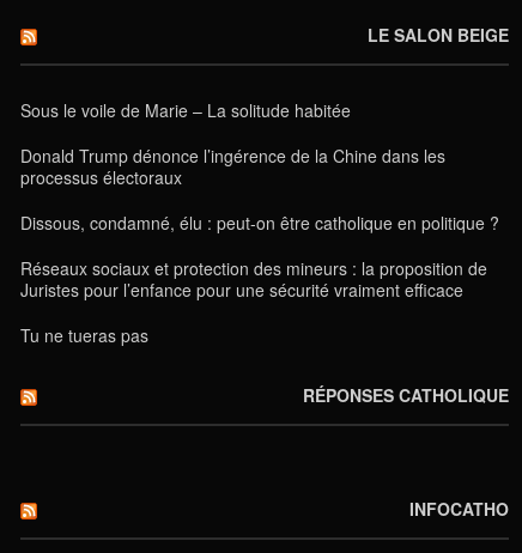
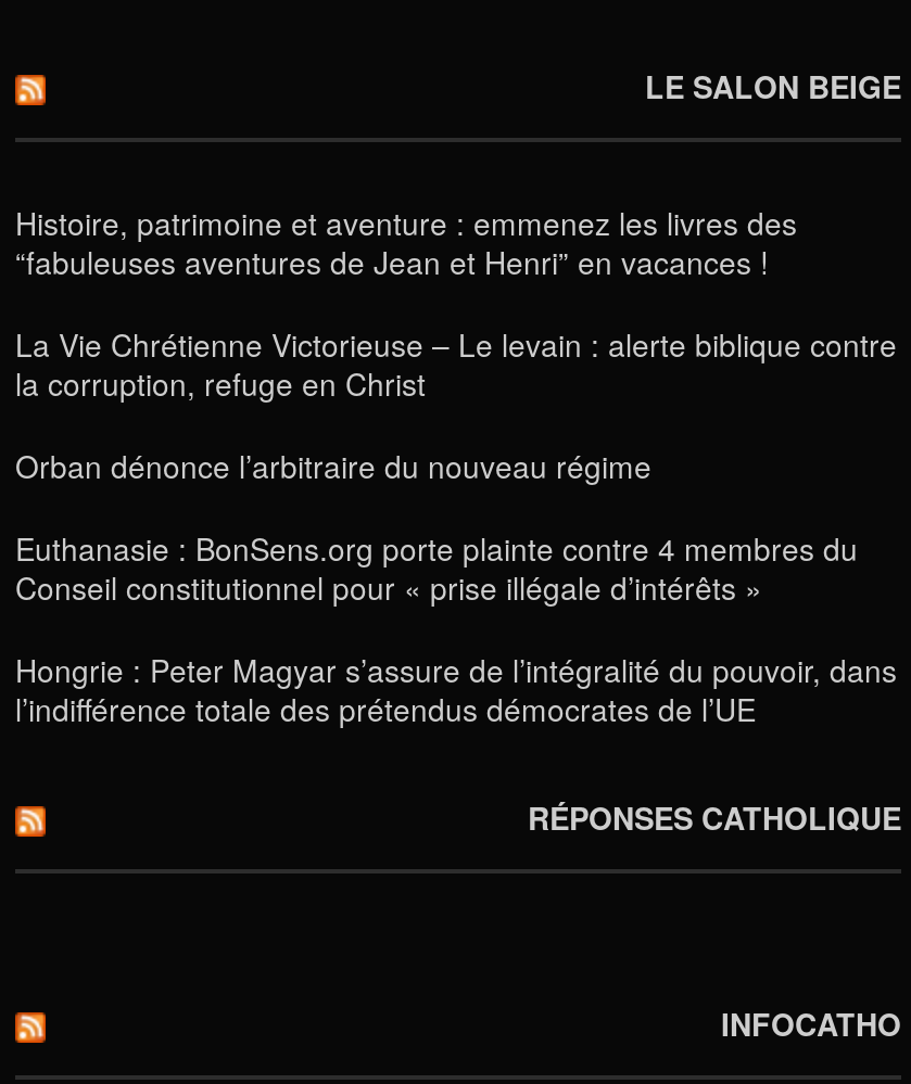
- Sous le voile de Marie – La solitude habitée
+ Histoire, patrimoine et aventure : emmenez les livres des
+ “fabuleuses aventures de Jean et Henri” en vacances !

- Donald Trump dénonce l’ingérence de la Chine dans les
- processus électoraux
+ La Vie Chrétienne Victorieuse – Le levain : alerte biblique contre
+ la corruption, refuge en Christ

- Dissous, condamné, élu : peut-on être catholique en politique ?
+ Orban dénonce l’arbitraire du nouveau régime

- Réseaux sociaux et protection des mineurs : la proposition de
- Juristes pour l’enfance pour une sécurité vraiment efficace
+ Euthanasie : BonSens.org porte plainte contre 4 membres du
+ Conseil constitutionnel pour « prise illégale d’intérêts »

- Tu ne tueras pas
+ Hongrie : Peter Magyar s’assure de l’intégralité du pouvoir, dans
+ l’indifférence totale des prétendus démocrates de l’UE
